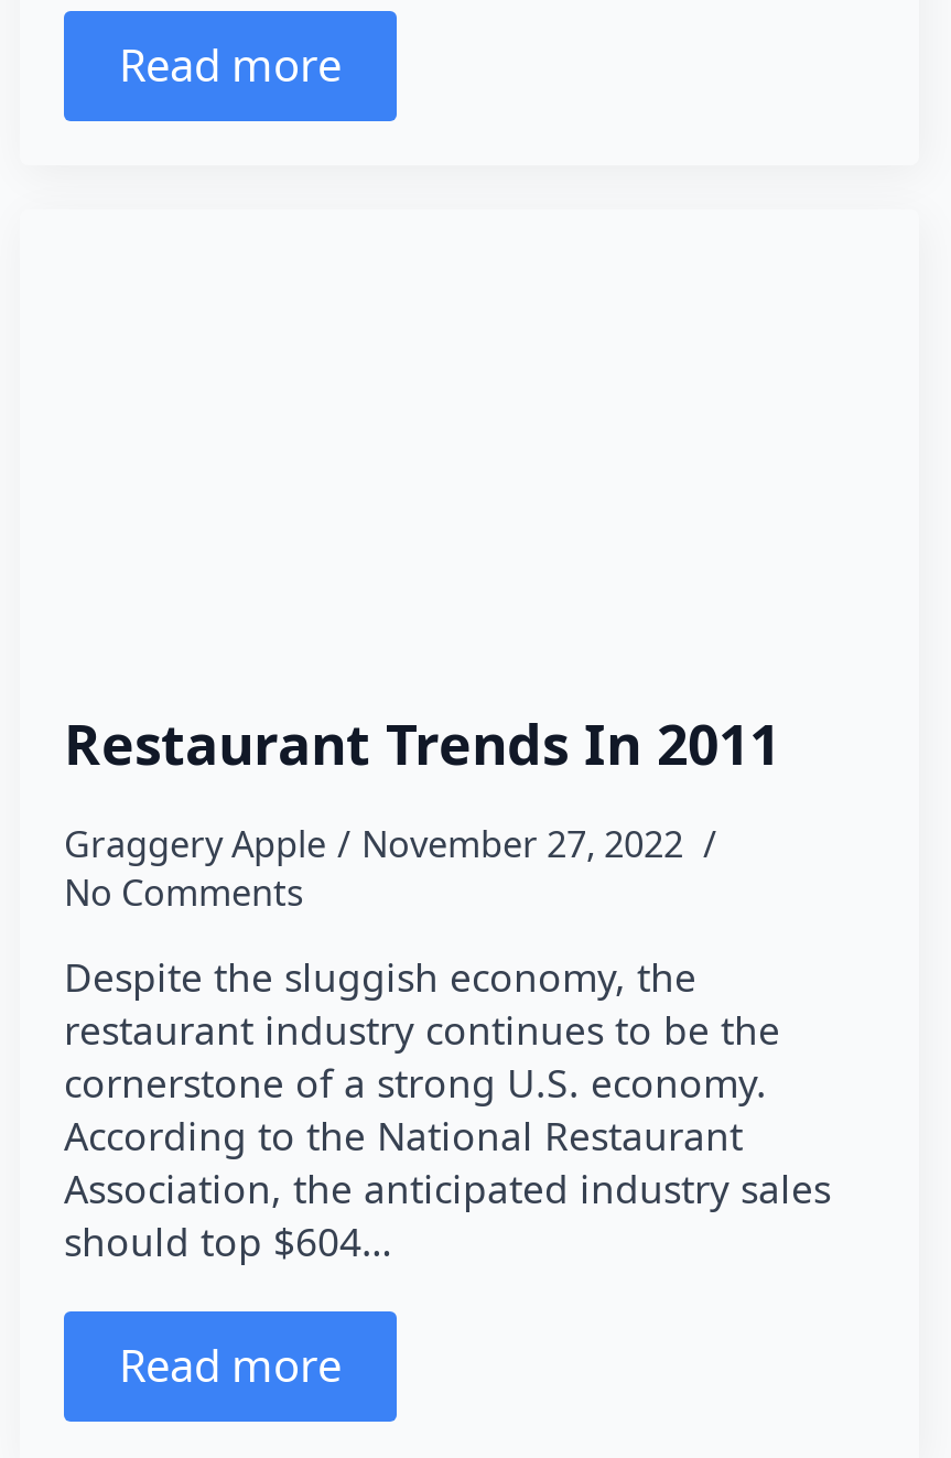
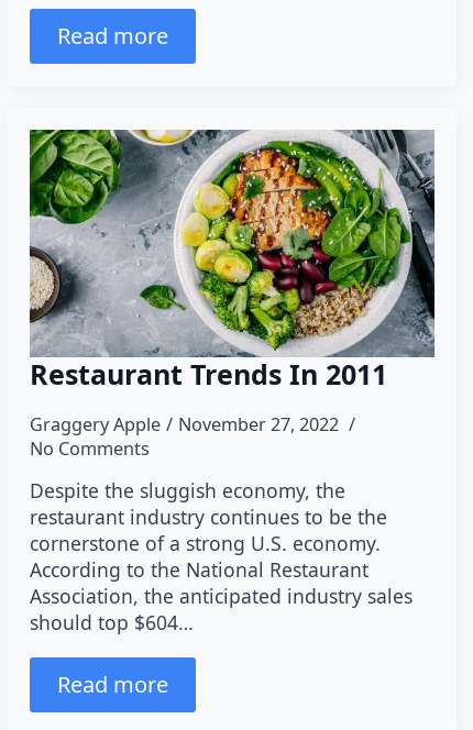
+ [image]
